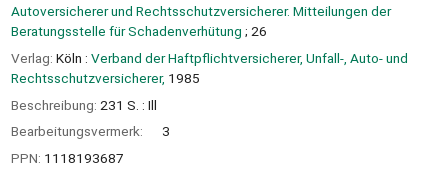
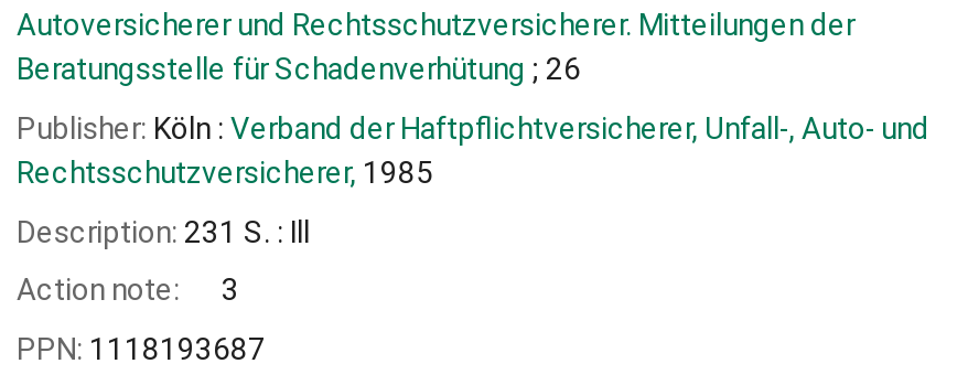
- Verlag: Köln : Verband der Haftpflichtversicherer, Unfall-, Auto- und
+ Publisher: Köln : Verband der Haftpflichtversicherer, Unfall-, Auto- und

- Beschreibung: 231 S. : Ill
+ Description: 231 S. : Ill

- Bearbeitungsvermerk:
+ Action note:
